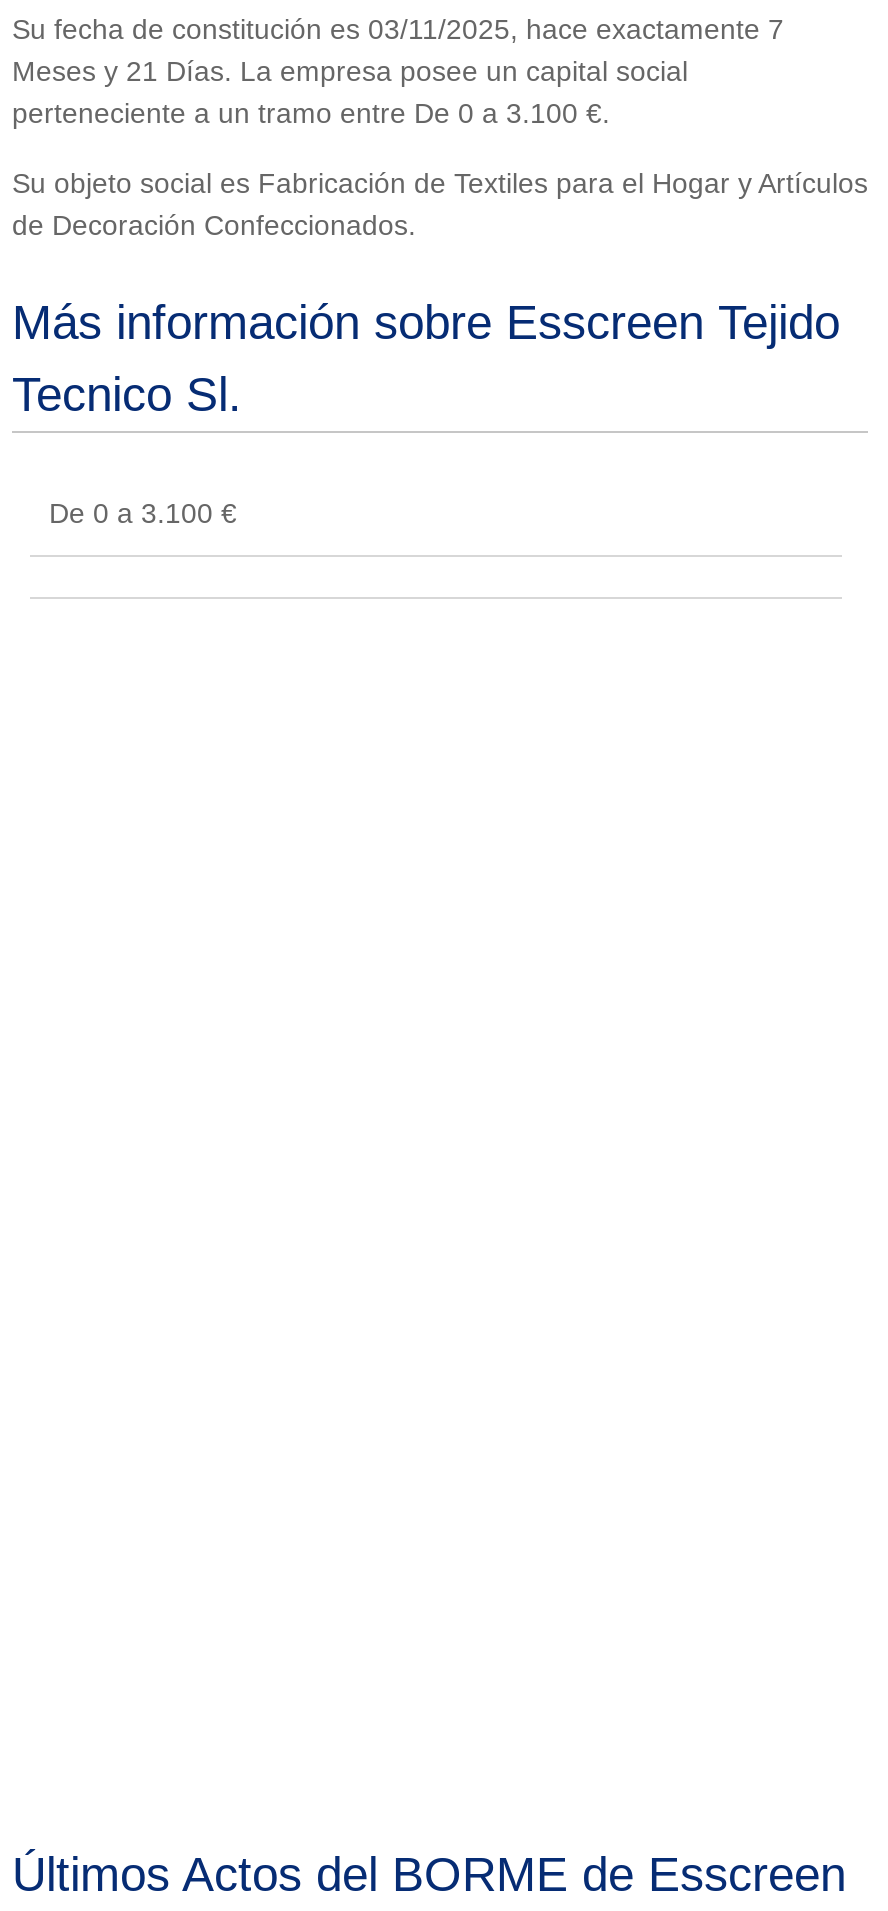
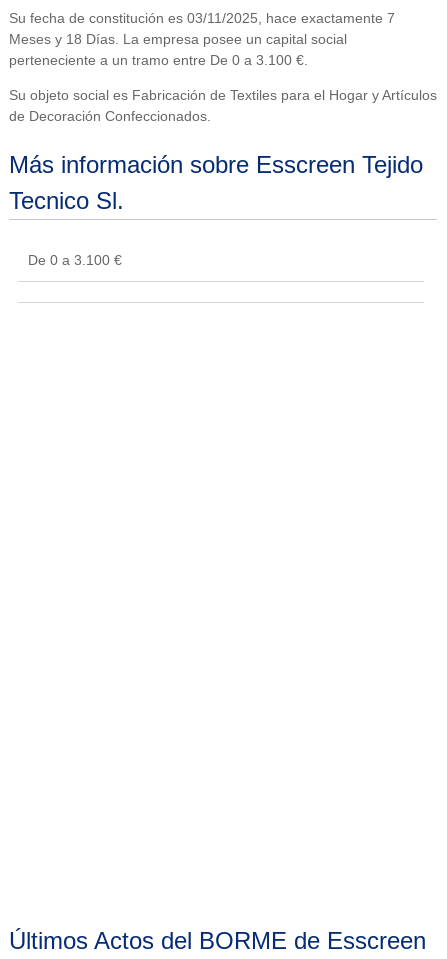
- Meses y 21 Días. La empresa posee un capital social
+ Meses y 18 Días. La empresa posee un capital social
